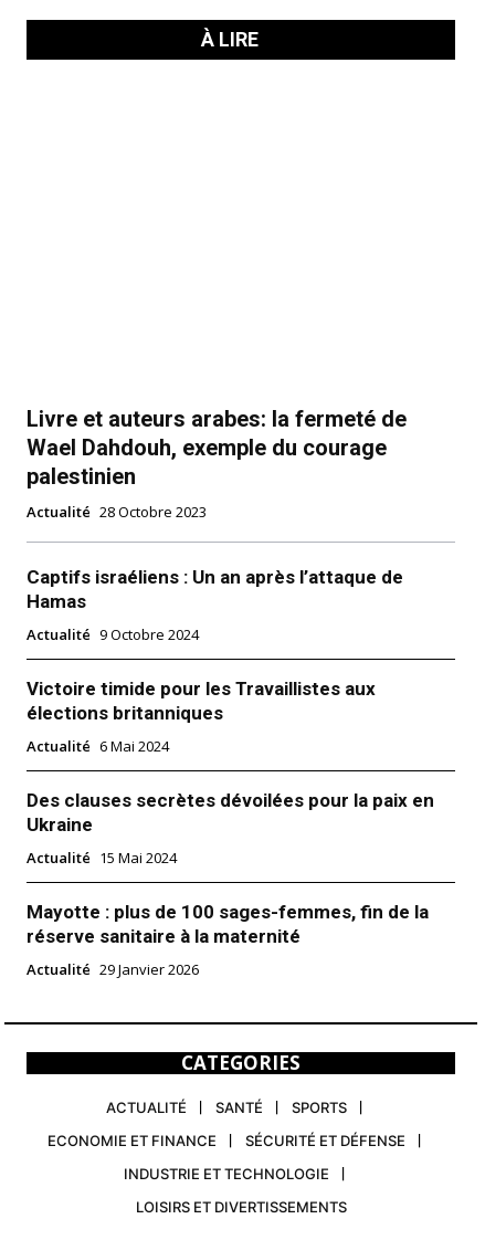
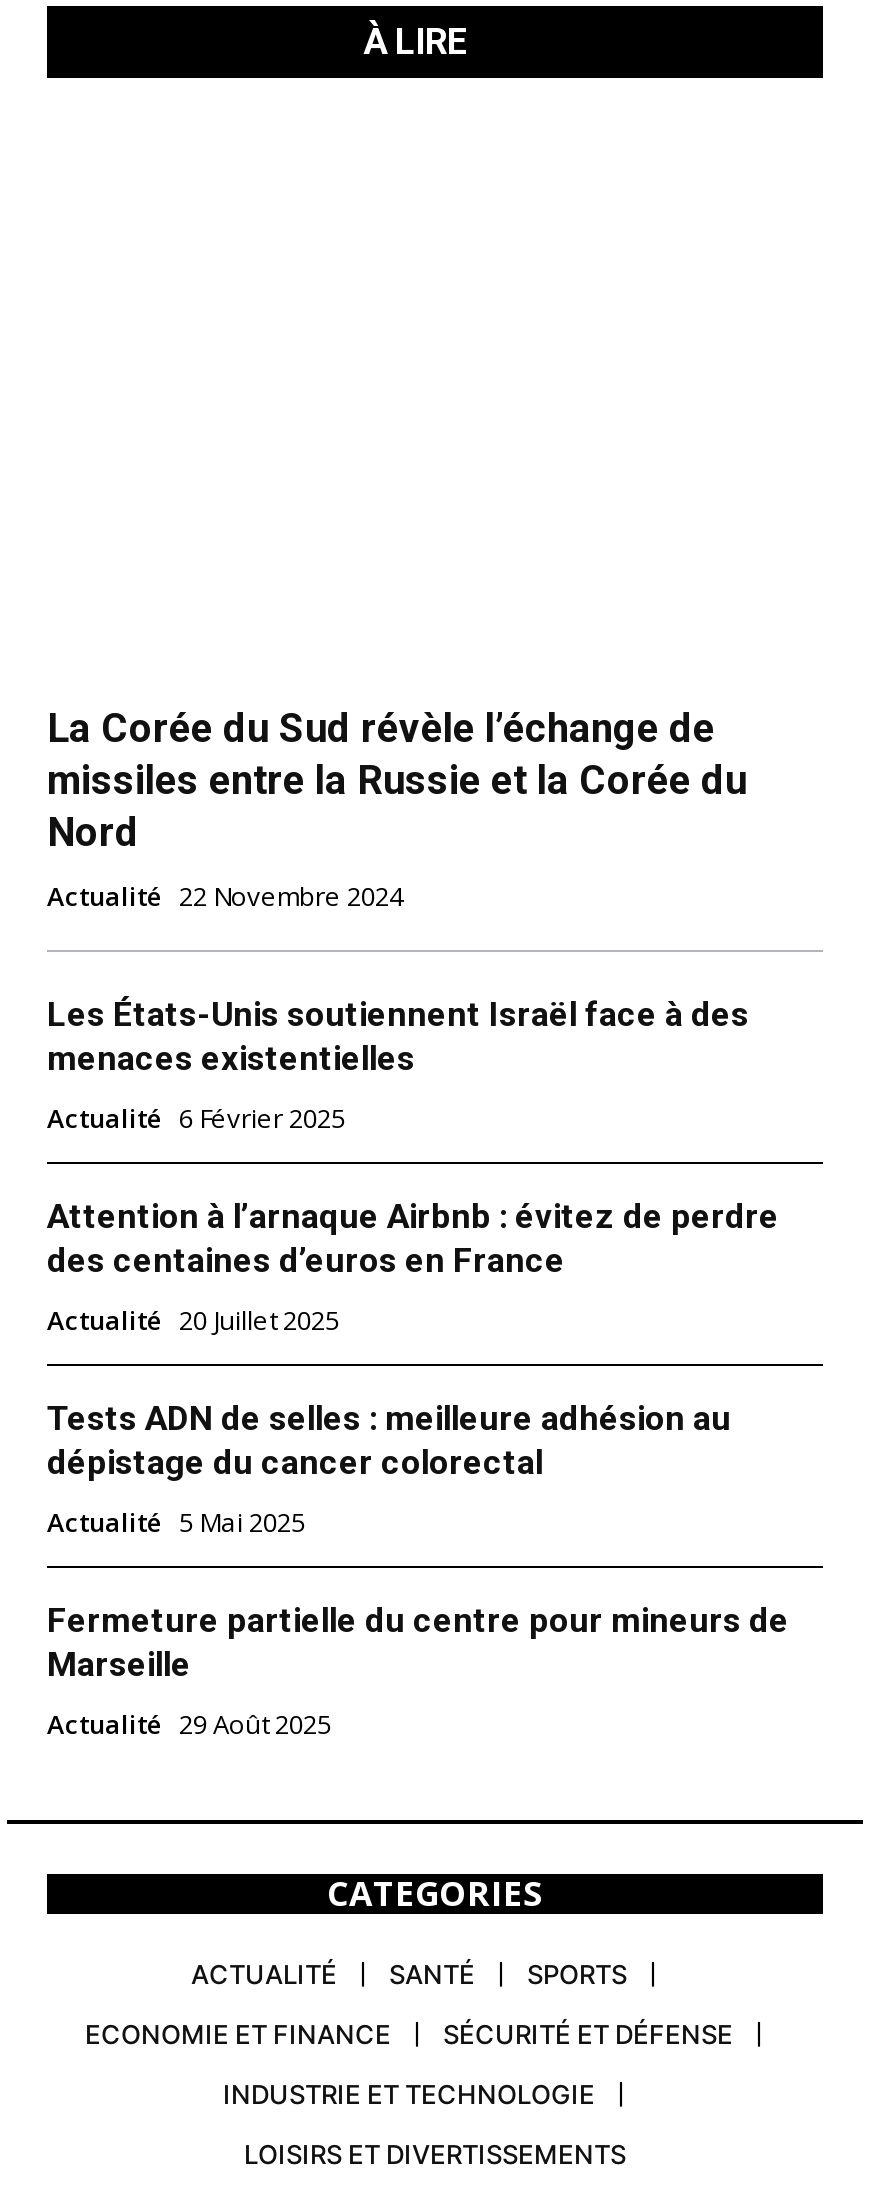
- Livre et auteurs arabes: la fermeté de
- Wael Dahdouh, exemple du courage
- palestinien
+ La Corée du Sud révèle l’échange de
+ missiles entre la Russie et la Corée du
+ Nord

- Actualité 28 Octobre 2023
+ Actualité 22 Novembre 2024

- Captifs israéliens : Un an après l’attaque de
- Hamas
+ Les États-Unis soutiennent Israël face à des
+ menaces existentielles

- Actualité 9 Octobre 2024
+ Actualité 6 Février 2025

- Victoire timide pour les Travaillistes aux
- élections britanniques
+ Attention à l’arnaque Airbnb : évitez de perdre
+ des centaines d’euros en France

- Actualité 6 Mai 2024
+ Actualité 20 Juillet 2025

- Des clauses secrètes dévoilées pour la paix en
- Ukraine
+ Tests ADN de selles : meilleure adhésion au
+ dépistage du cancer colorectal

- Actualité 15 Mai 2024
+ Actualité 5 Mai 2025

- Mayotte : plus de 100 sages-femmes, fin de la
- réserve sanitaire à la maternité
+ Fermeture partielle du centre pour mineurs de
+ Marseille

- Actualité 29 Janvier 2026
+ Actualité 29 Août 2025
